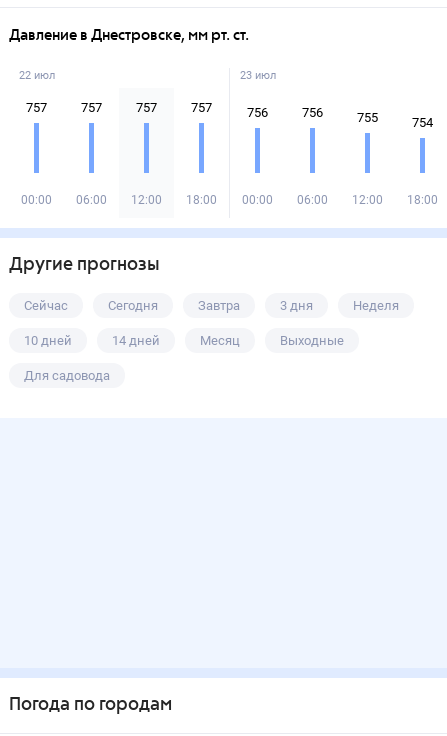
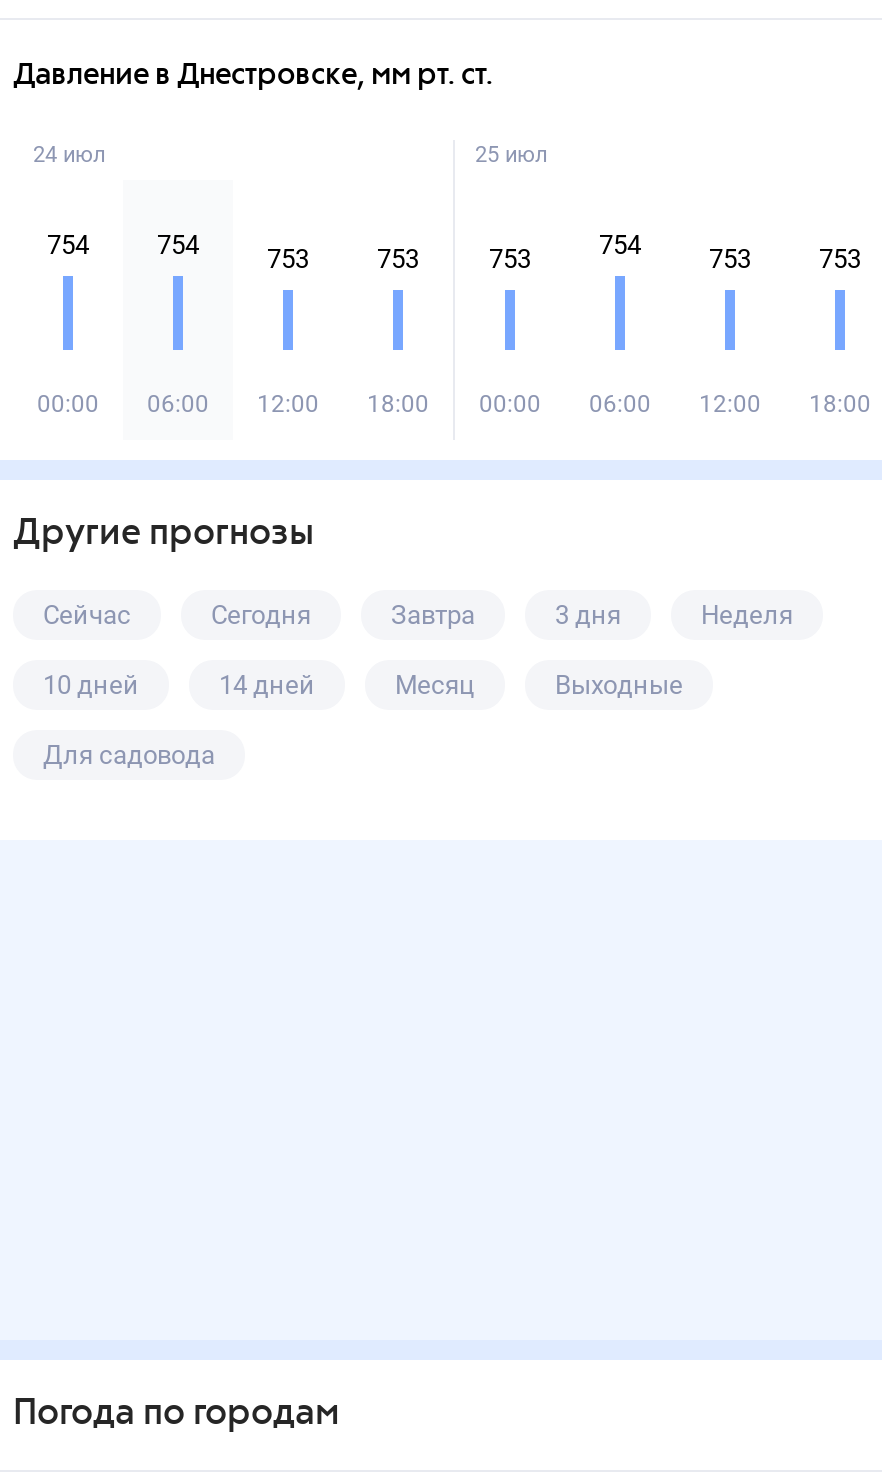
- 22 июл
+ 24 июл

- 23 июл
+ 25 июл

- 757
+ 754

- 757
+ 754

- 757
+ 753

- 757
+ 753

- 756
+ 753

- 756
+ 754

- 755
+ 753

- 754
+ 753
